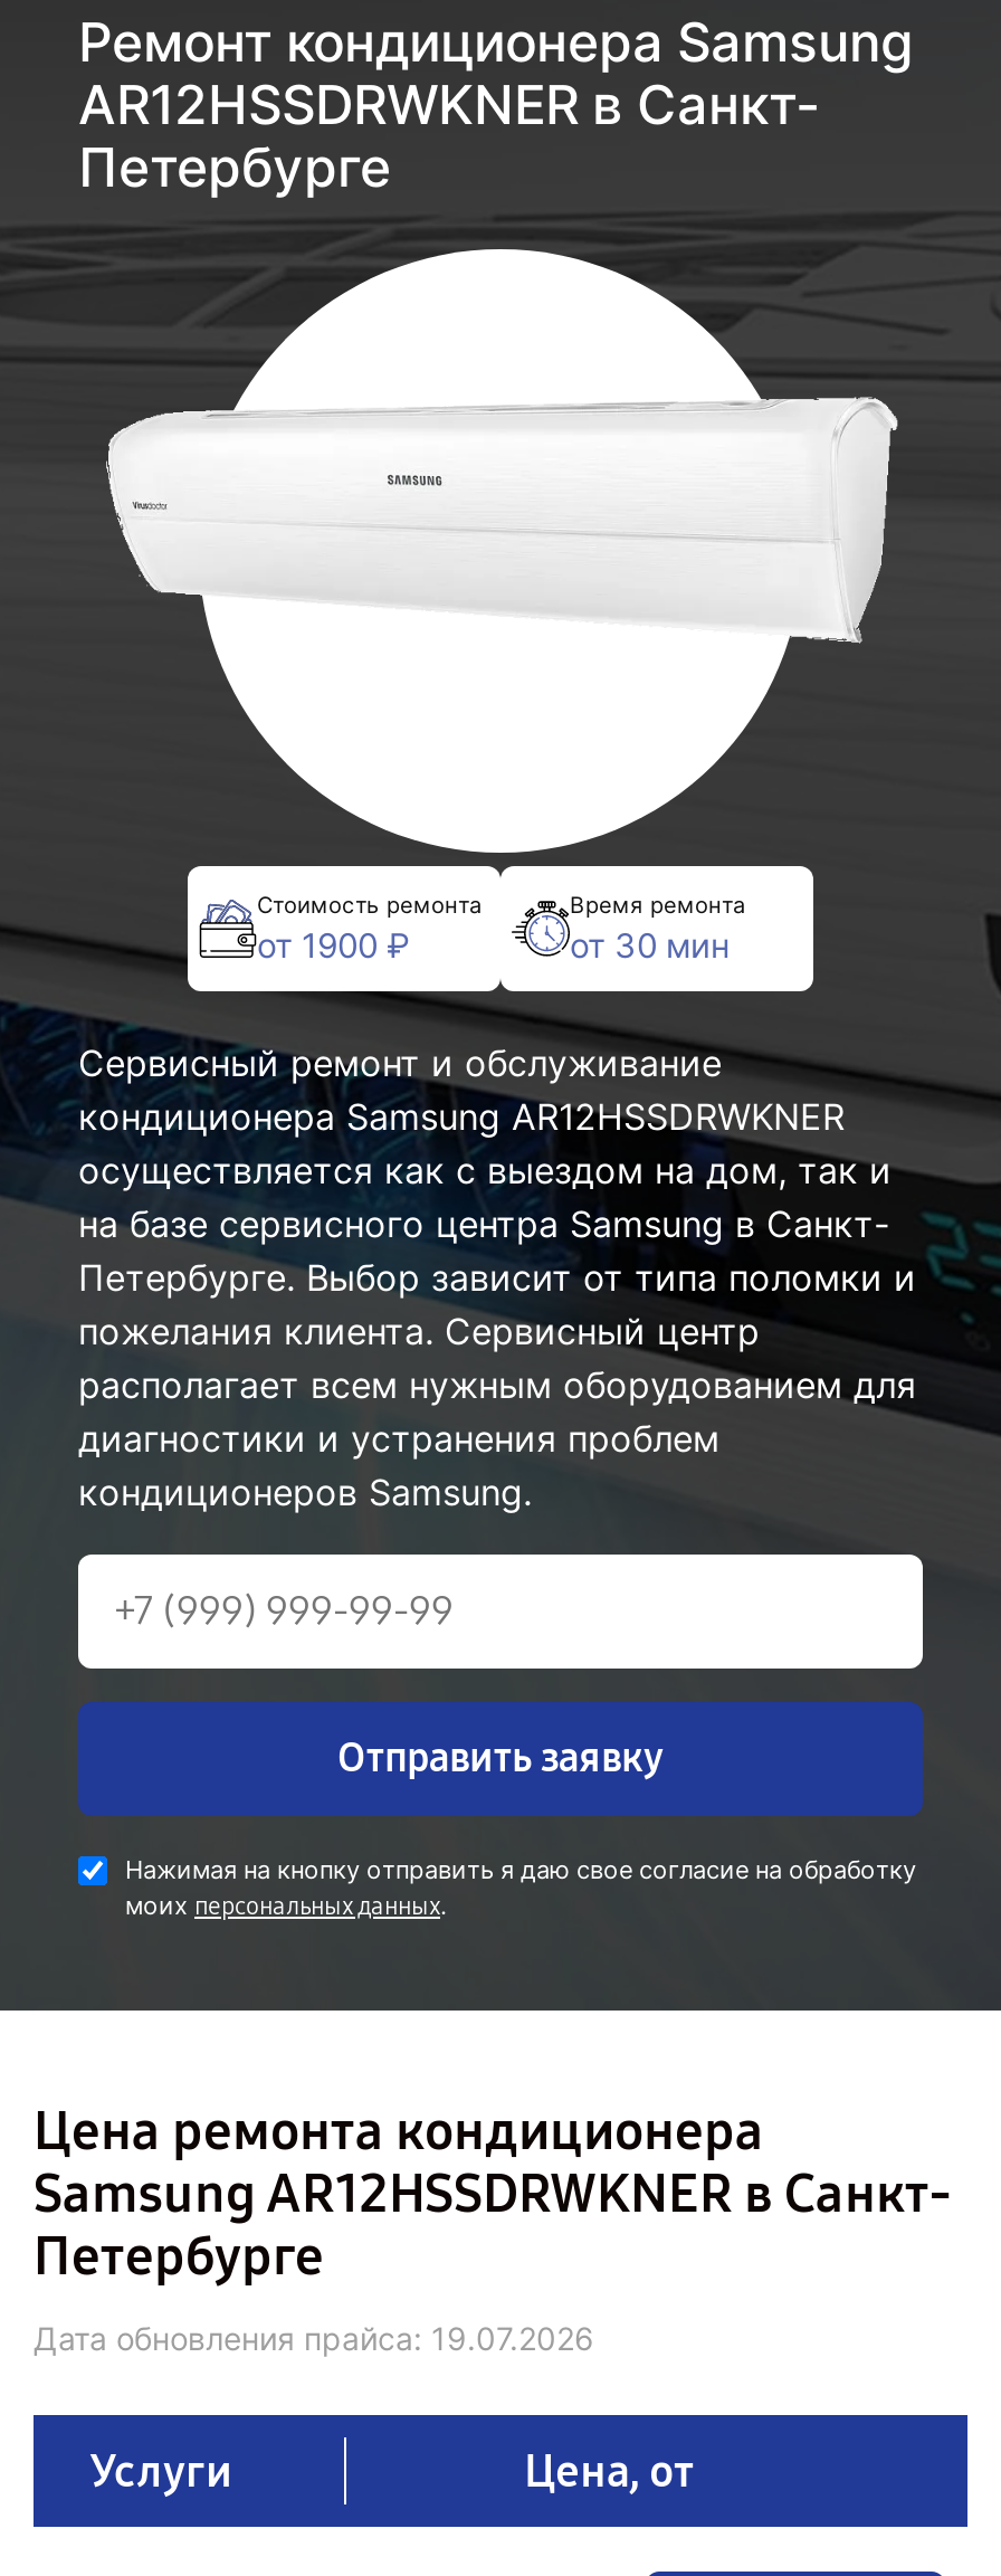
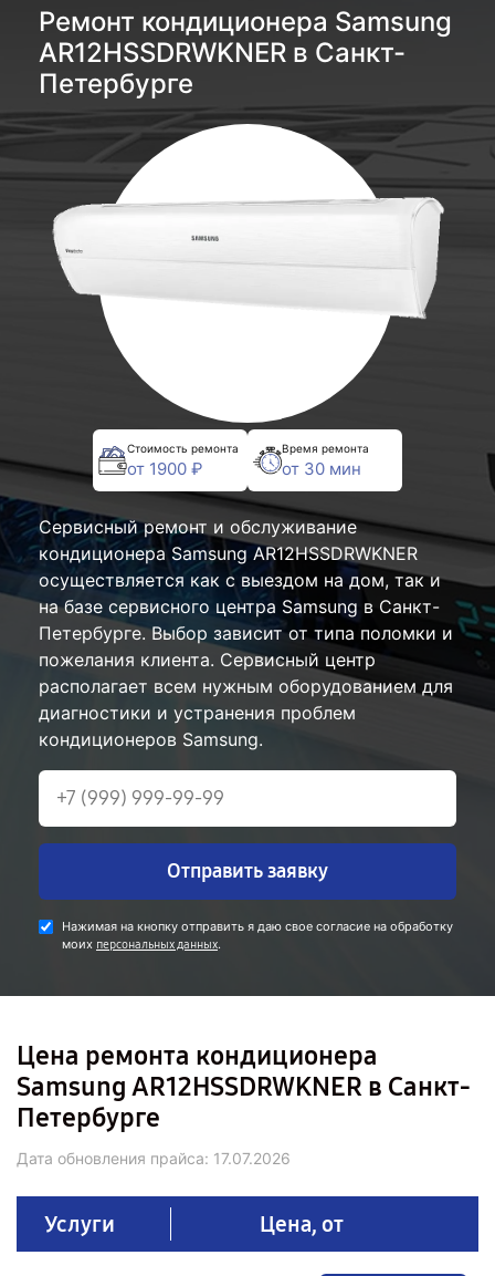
- Дата обновления прайса: 19.07.2026
+ Дата обновления прайса: 17.07.2026
